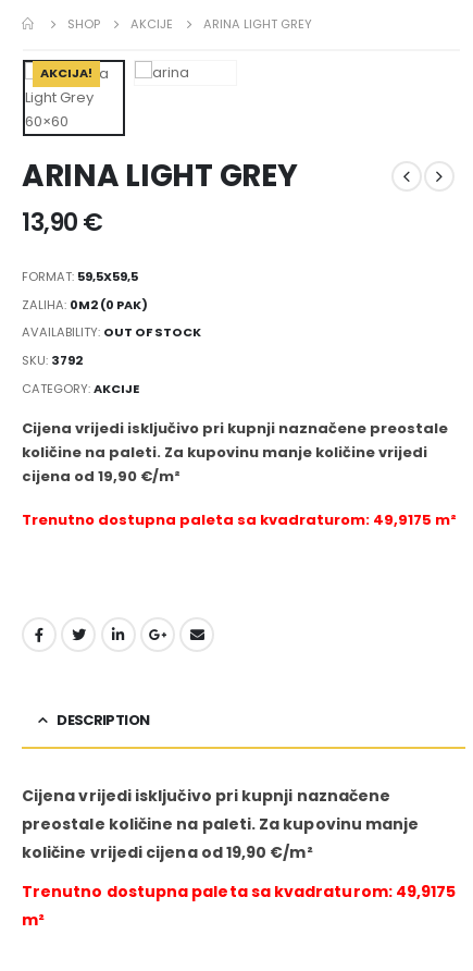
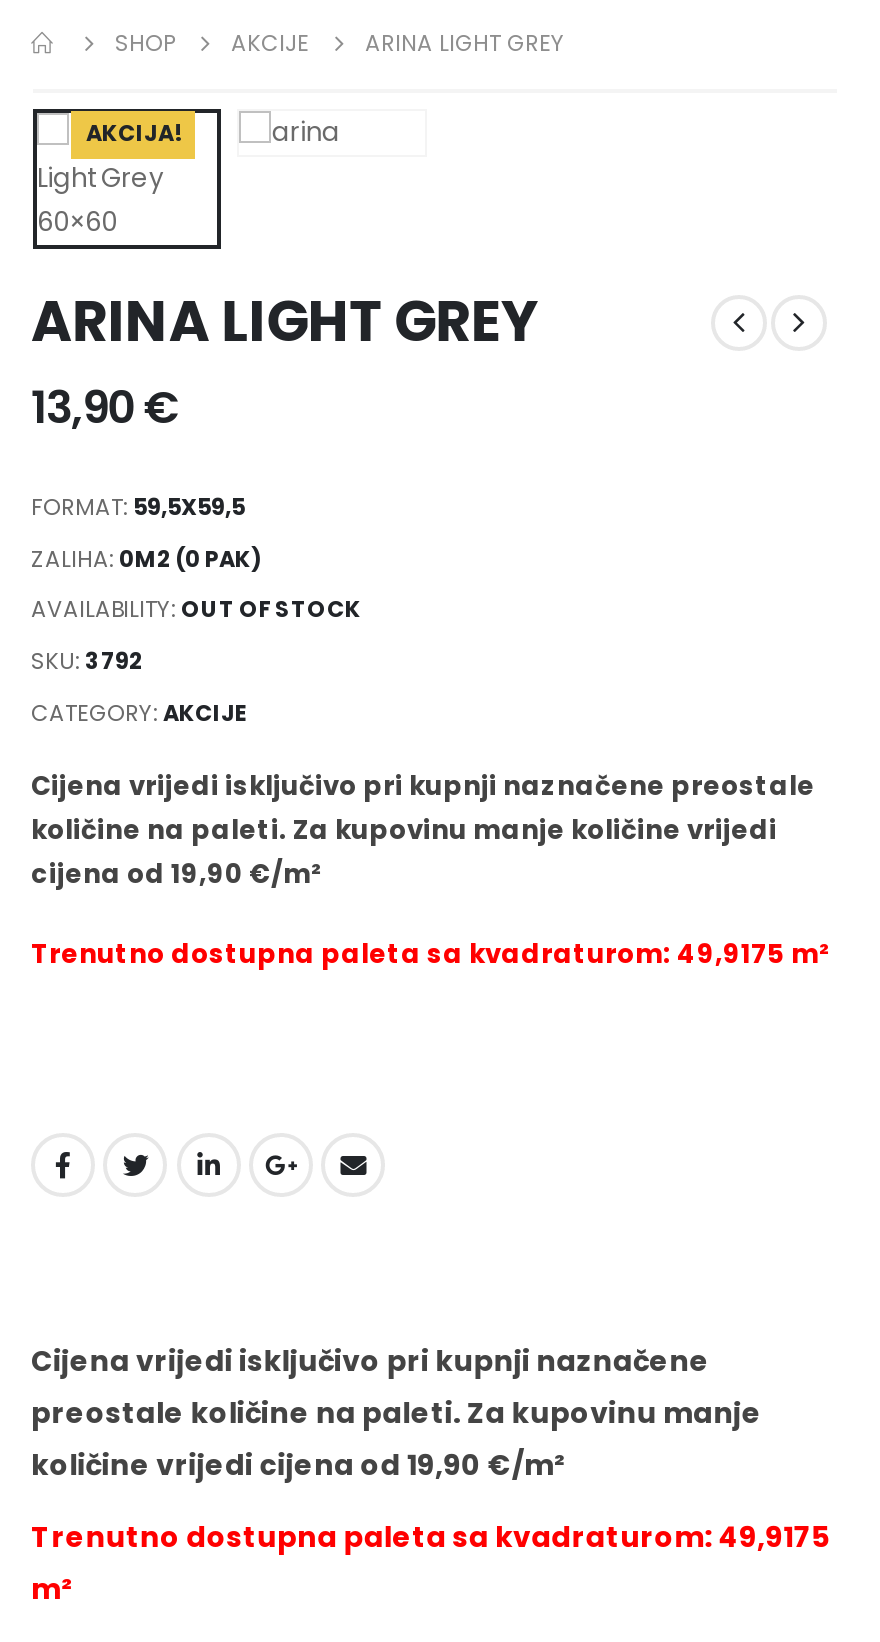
- DESCRIPTION
